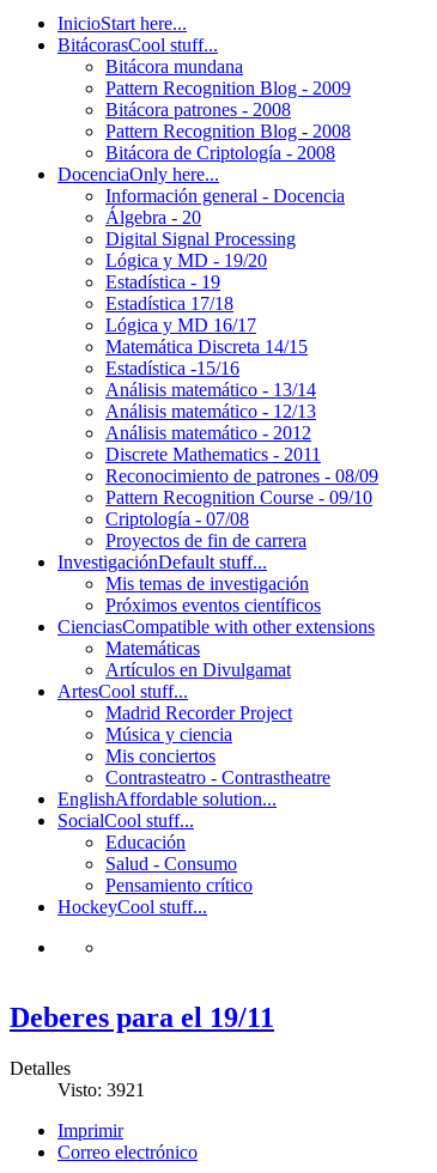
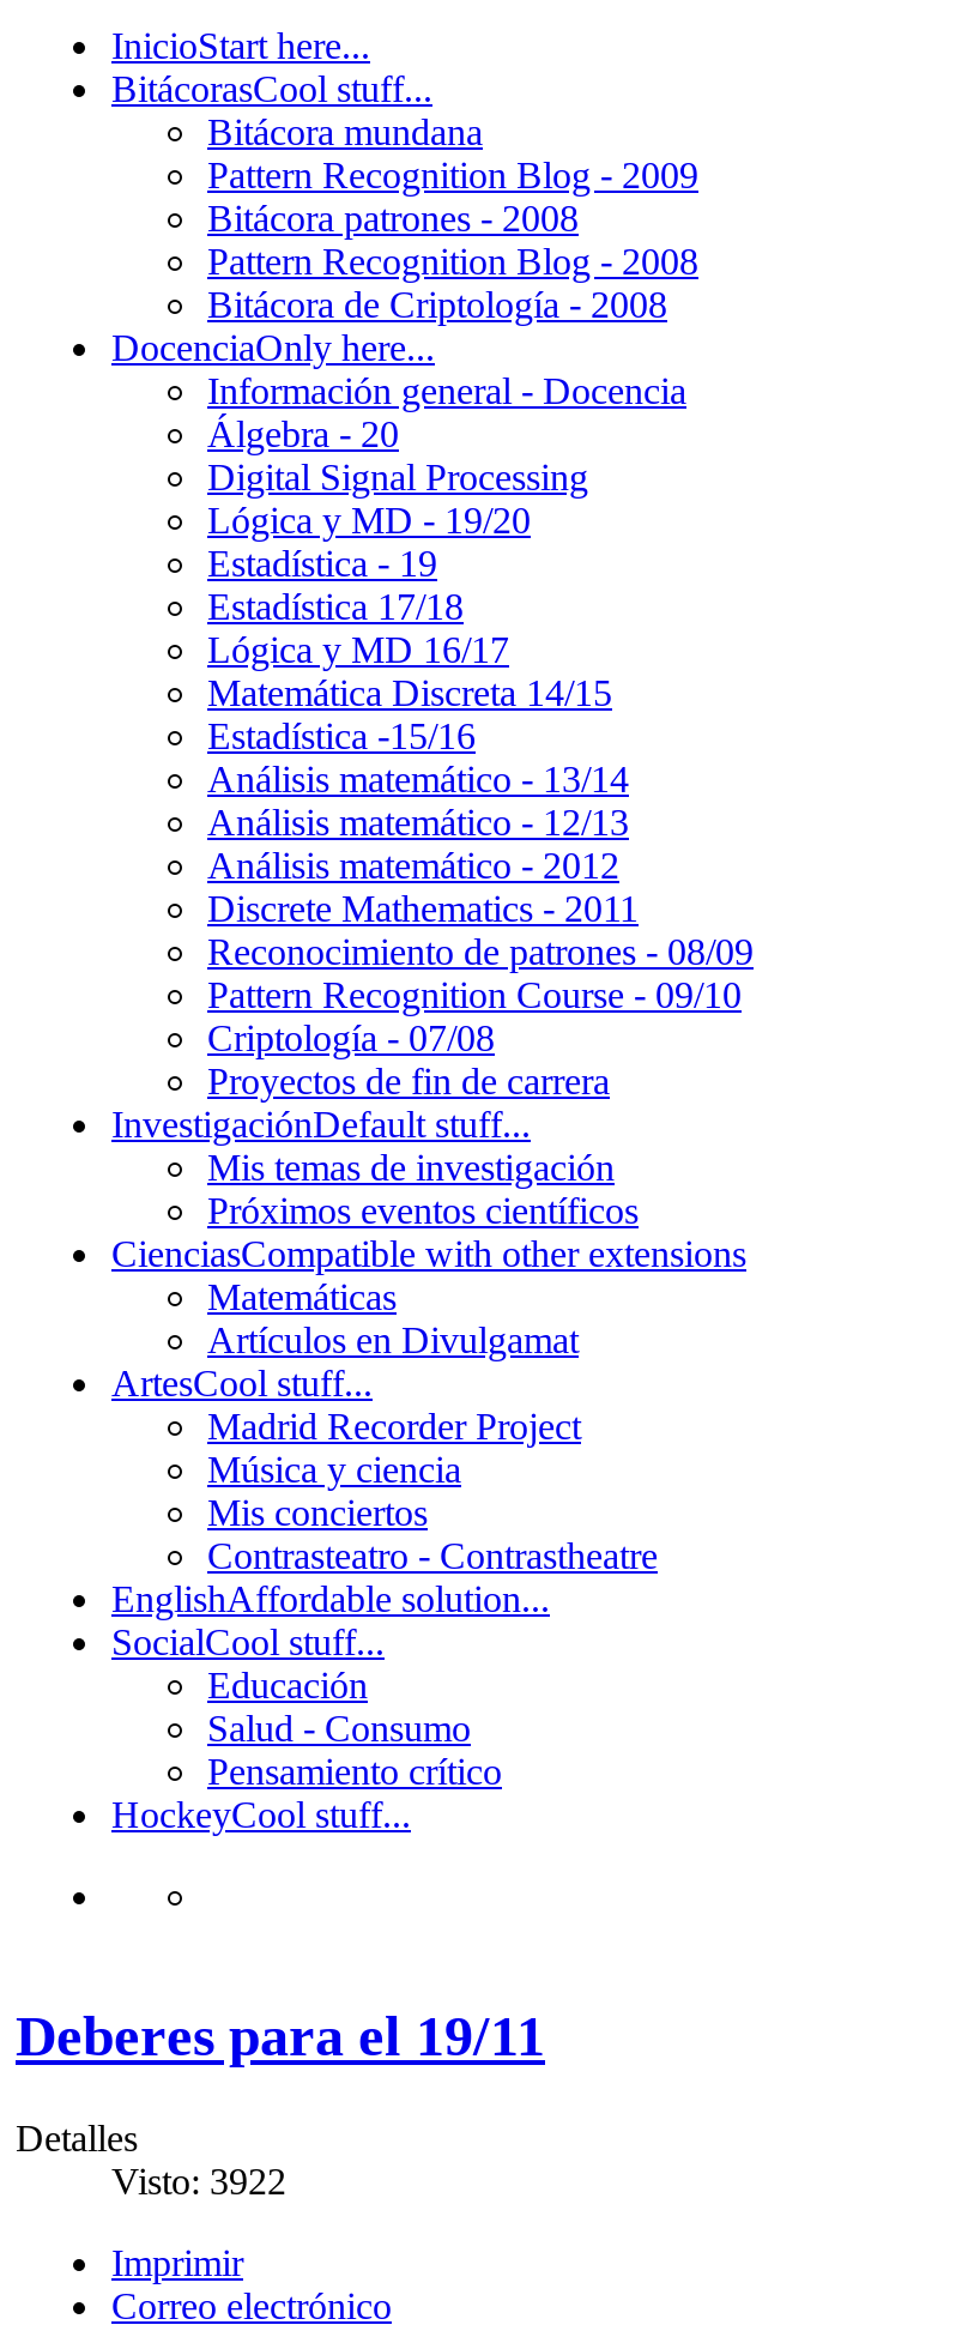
- Visto: 3921
+ Visto: 3922
